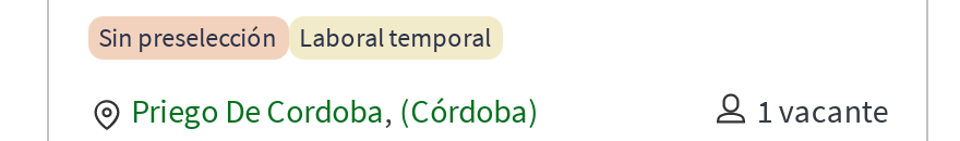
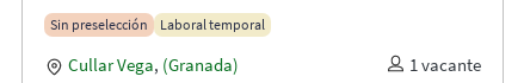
- Priego De Cordoba, (Córdoba)
+ Cullar Vega, (Granada)
